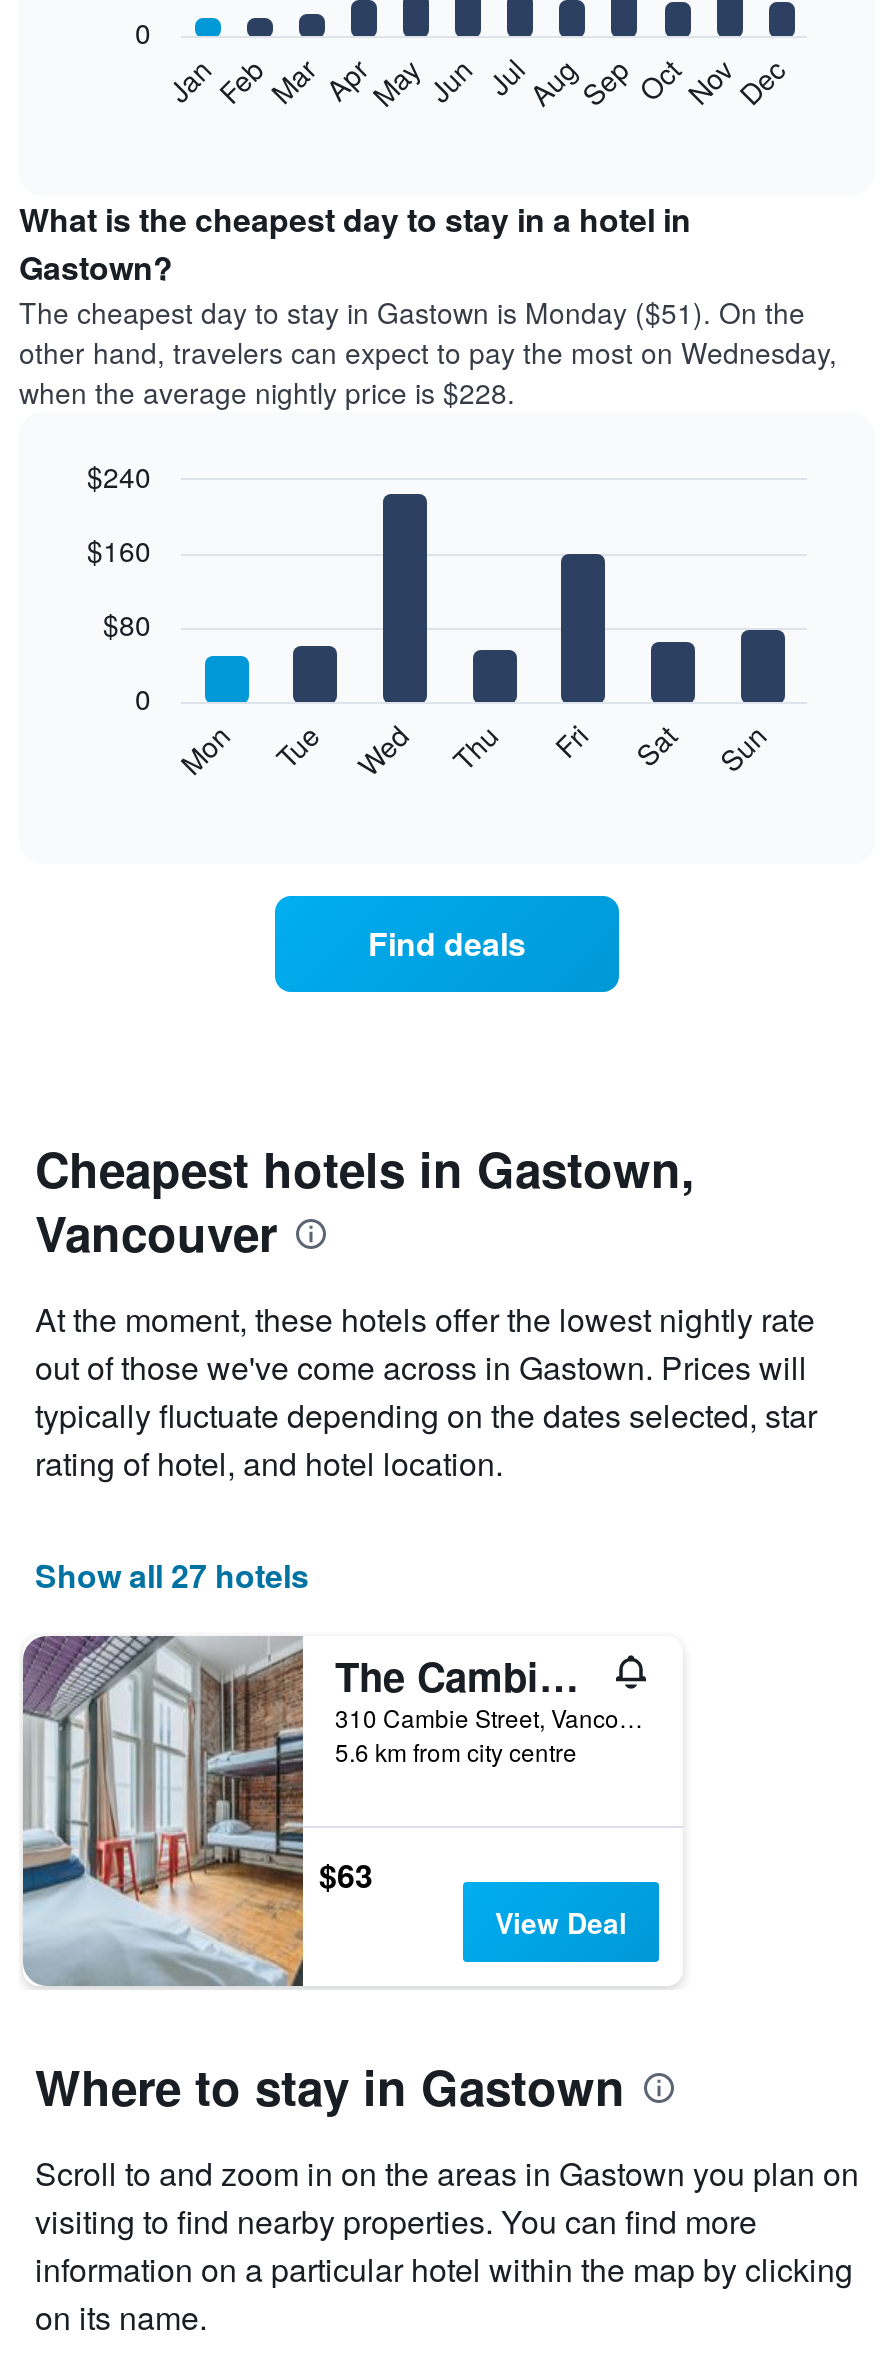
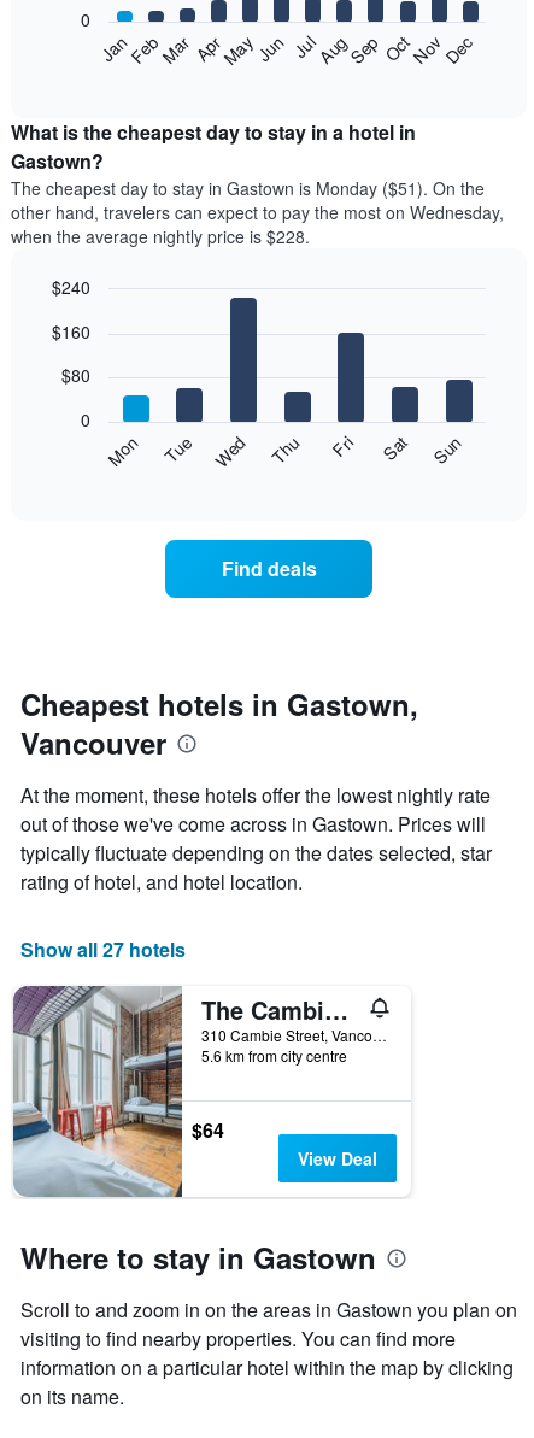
- $63
+ $64
